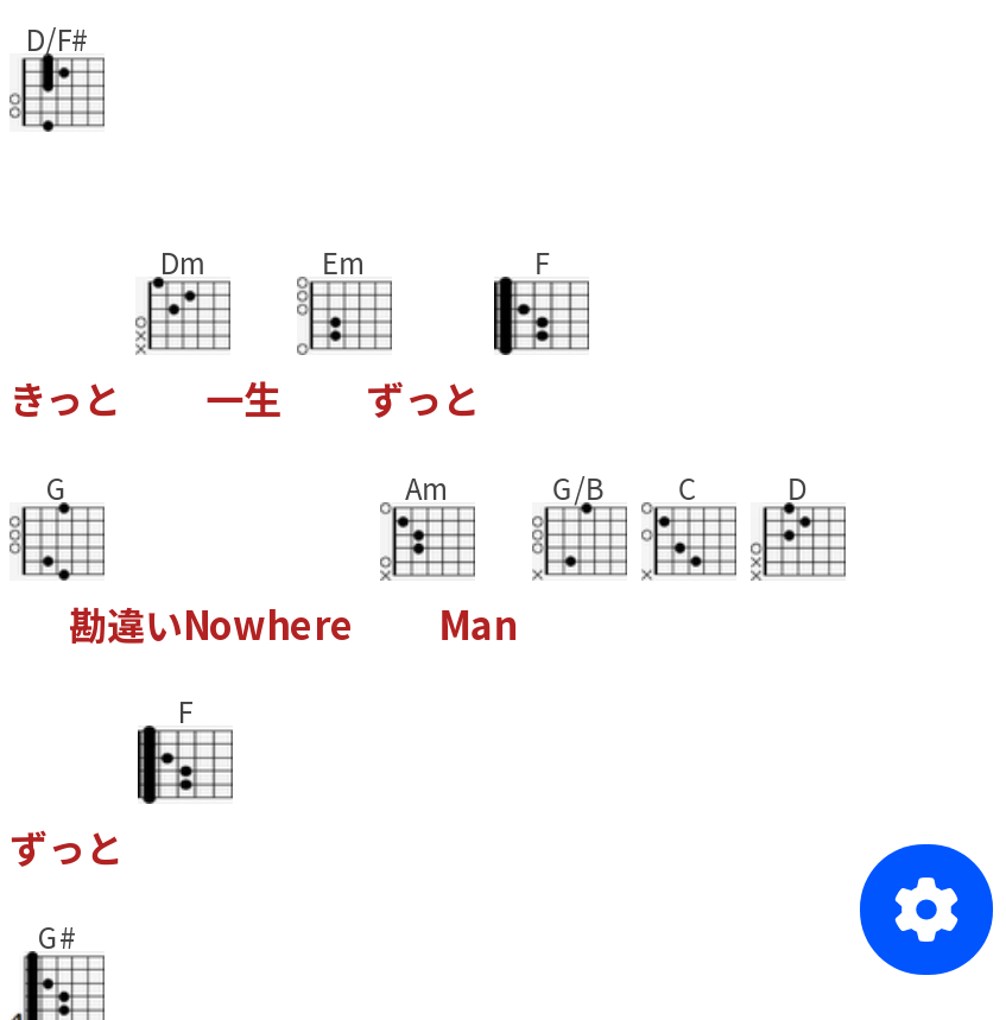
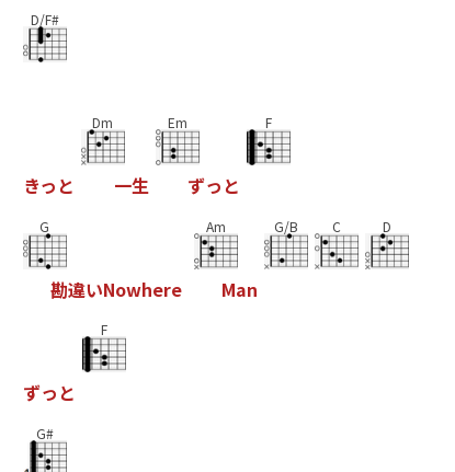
- [image]
